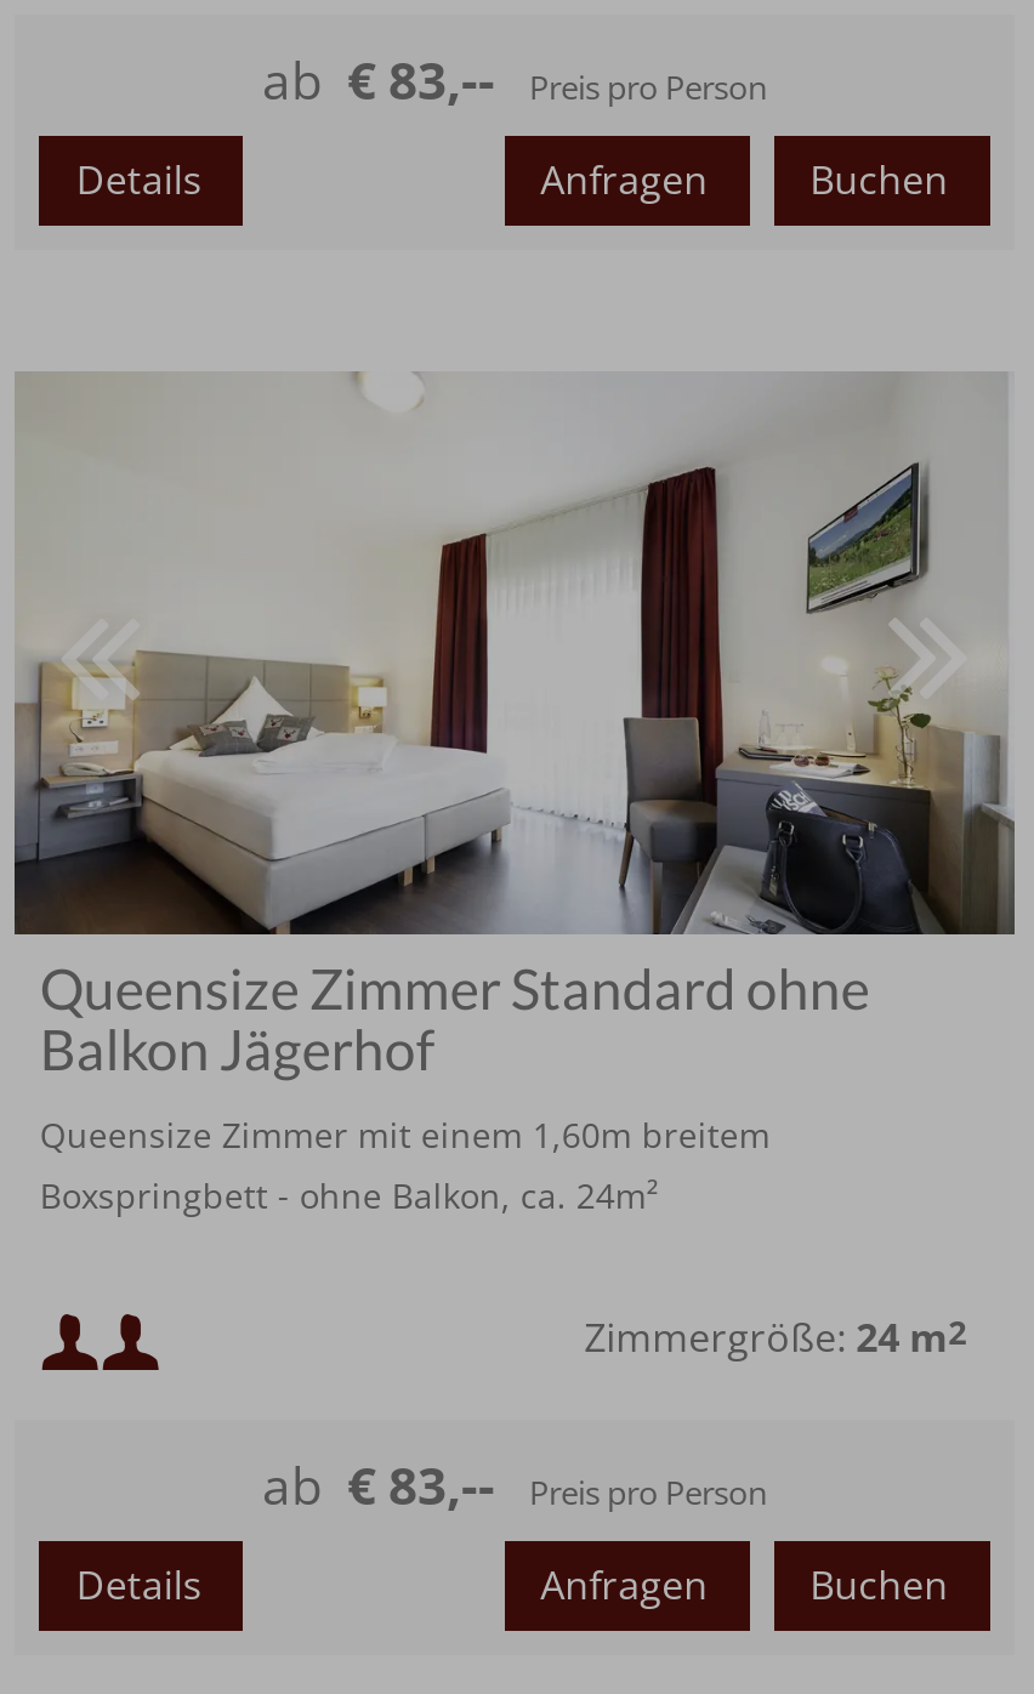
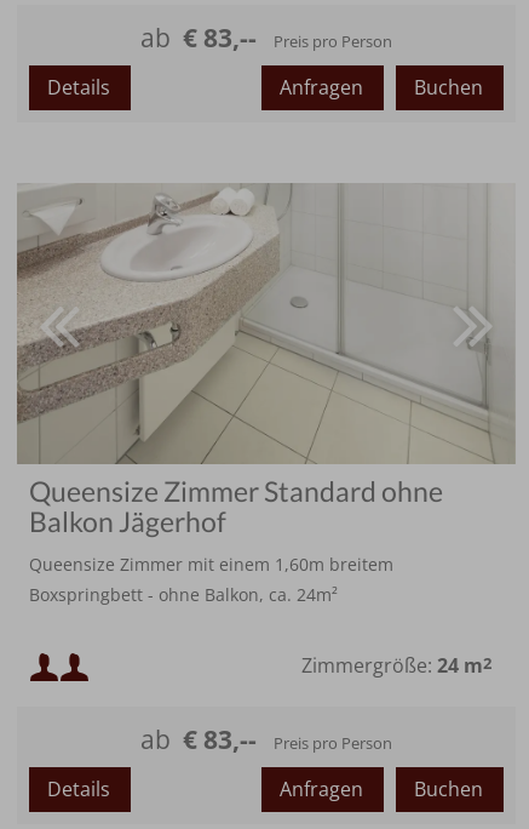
- [image]
+ [image]
